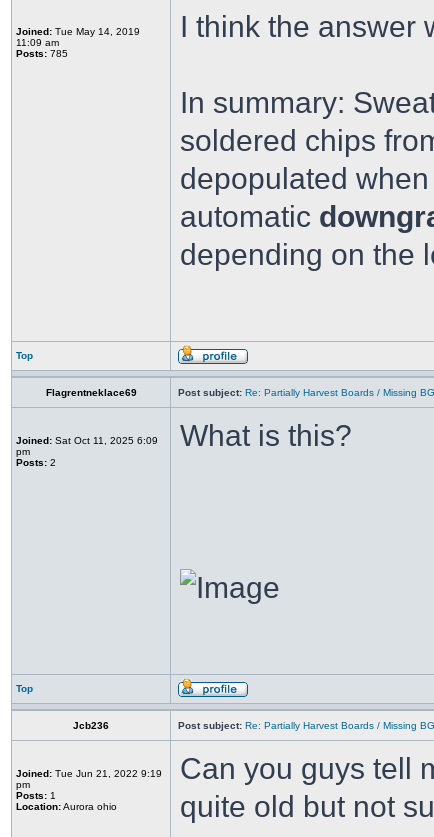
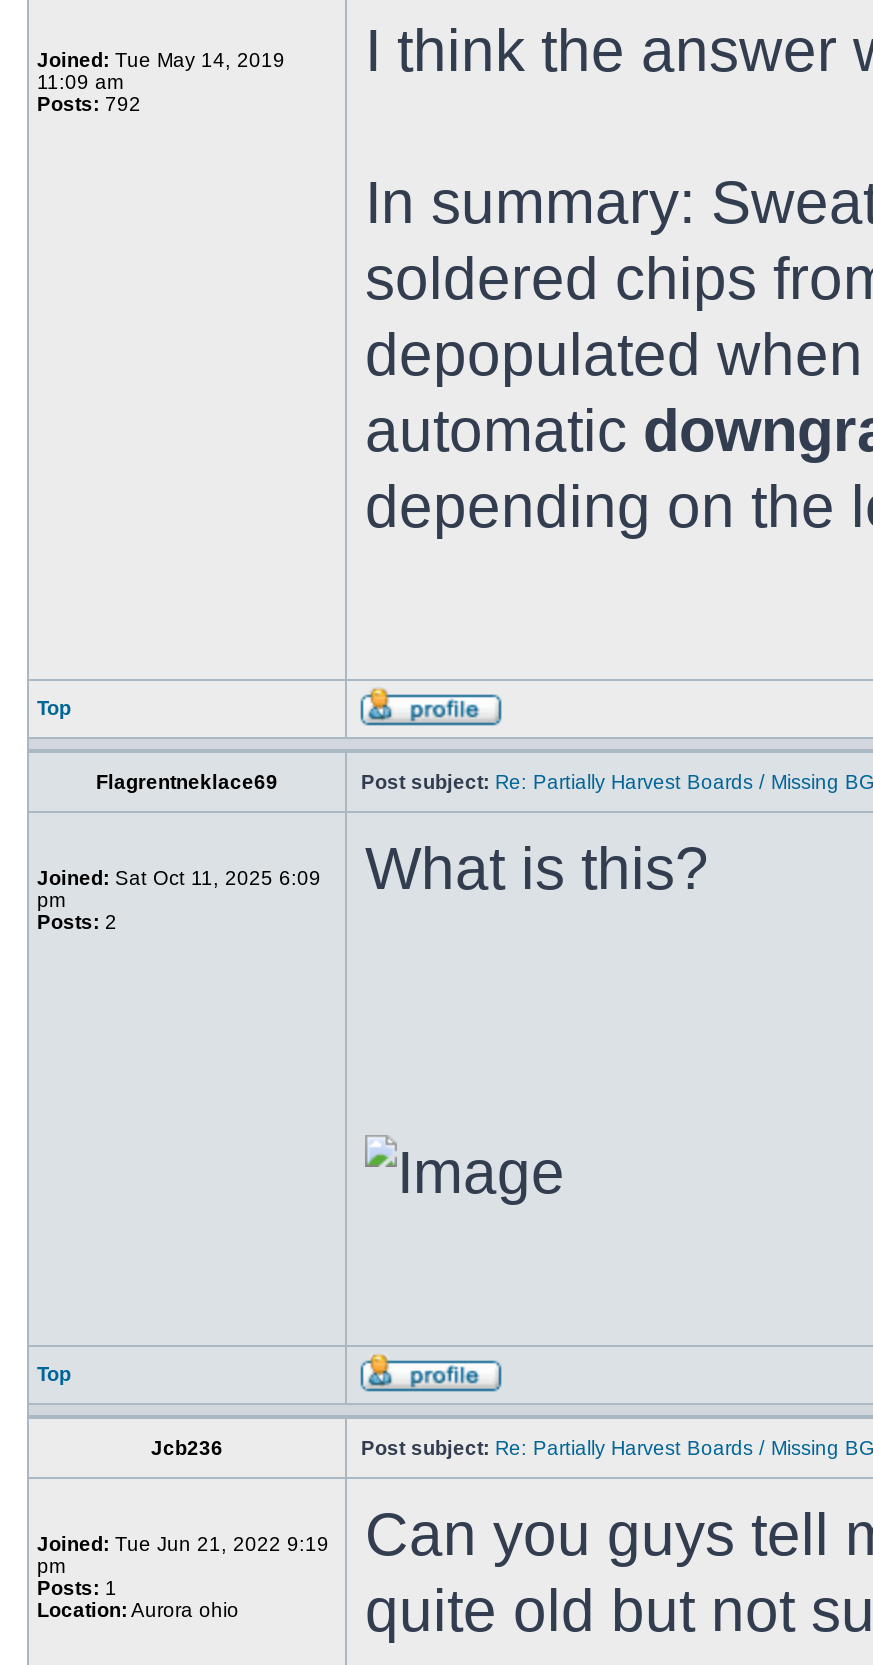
- Posts: 785
+ Posts: 792
